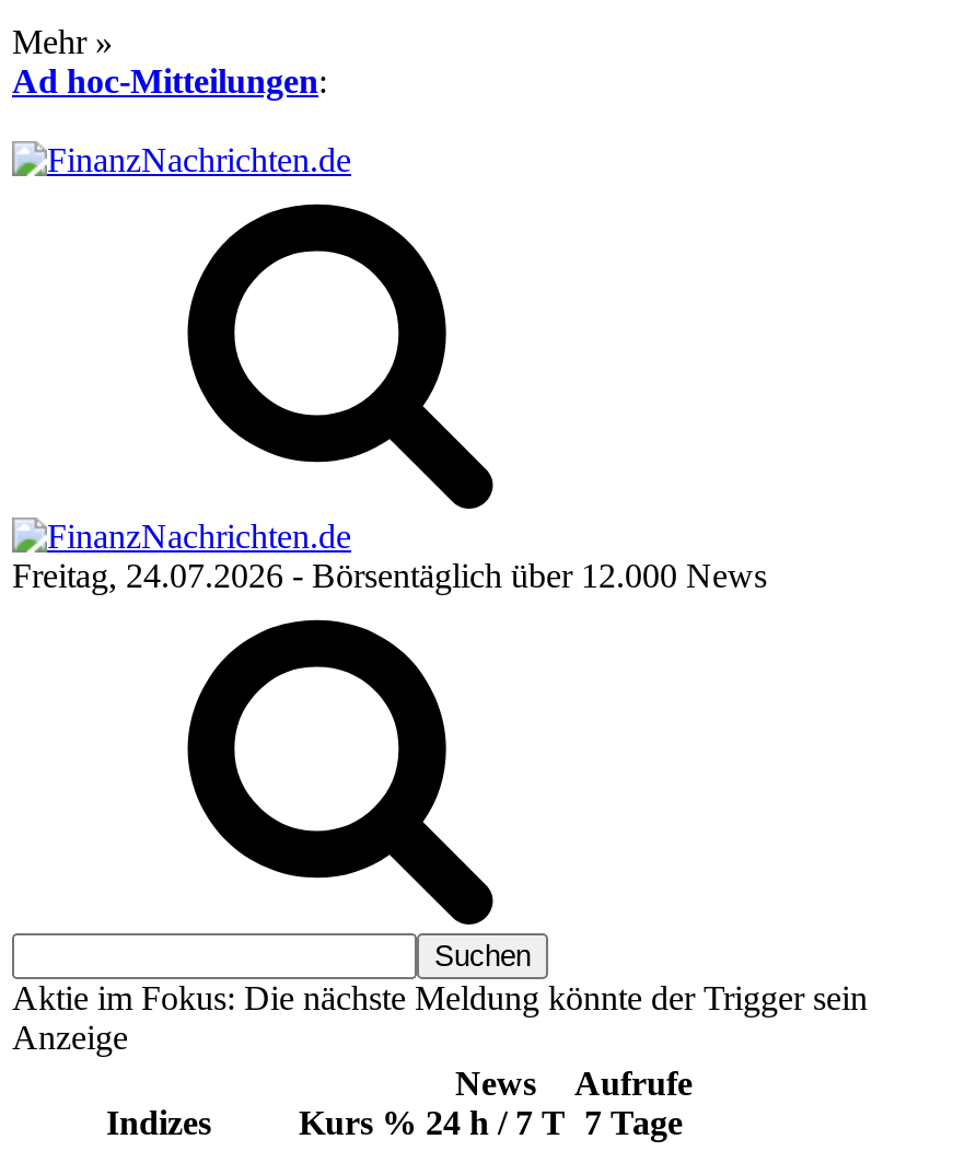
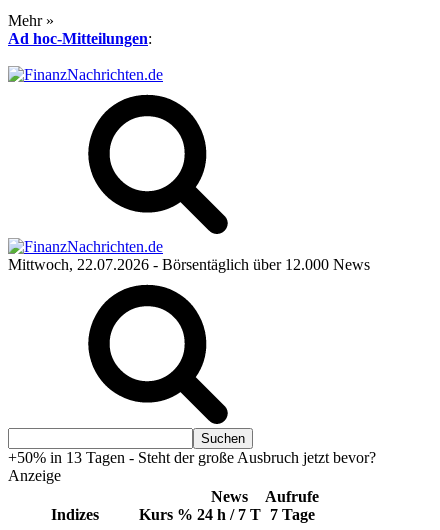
- Freitag, 24.07.2026 - Börsentäglich über 12.000 News
+ Mittwoch, 22.07.2026 - Börsentäglich über 12.000 News

- Aktie im Fokus: Die nächste Meldung könnte der Trigger sein
+ +50% in 13 Tagen - Steht der große Ausbruch jetzt bevor?
